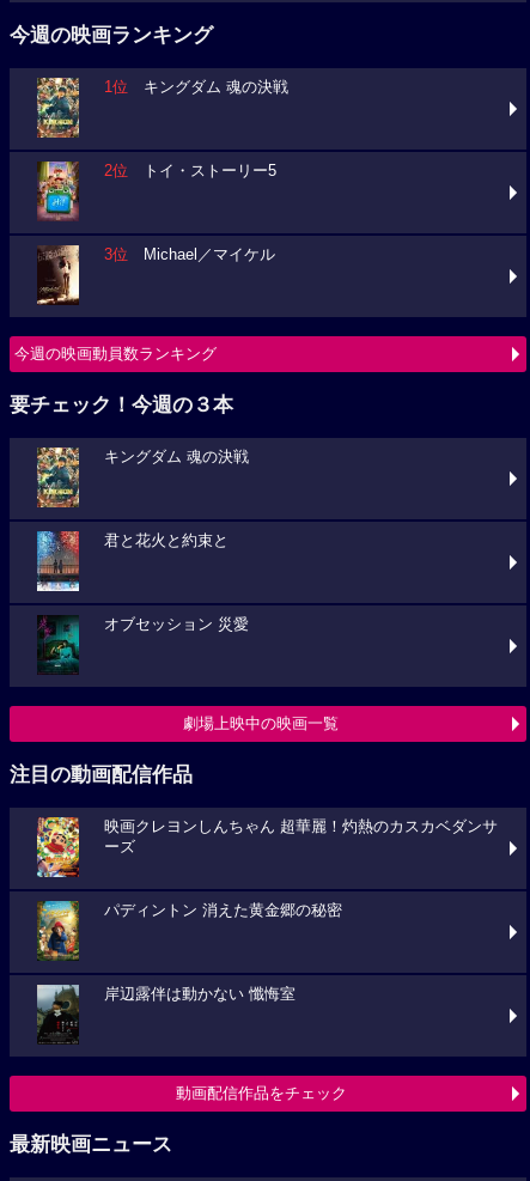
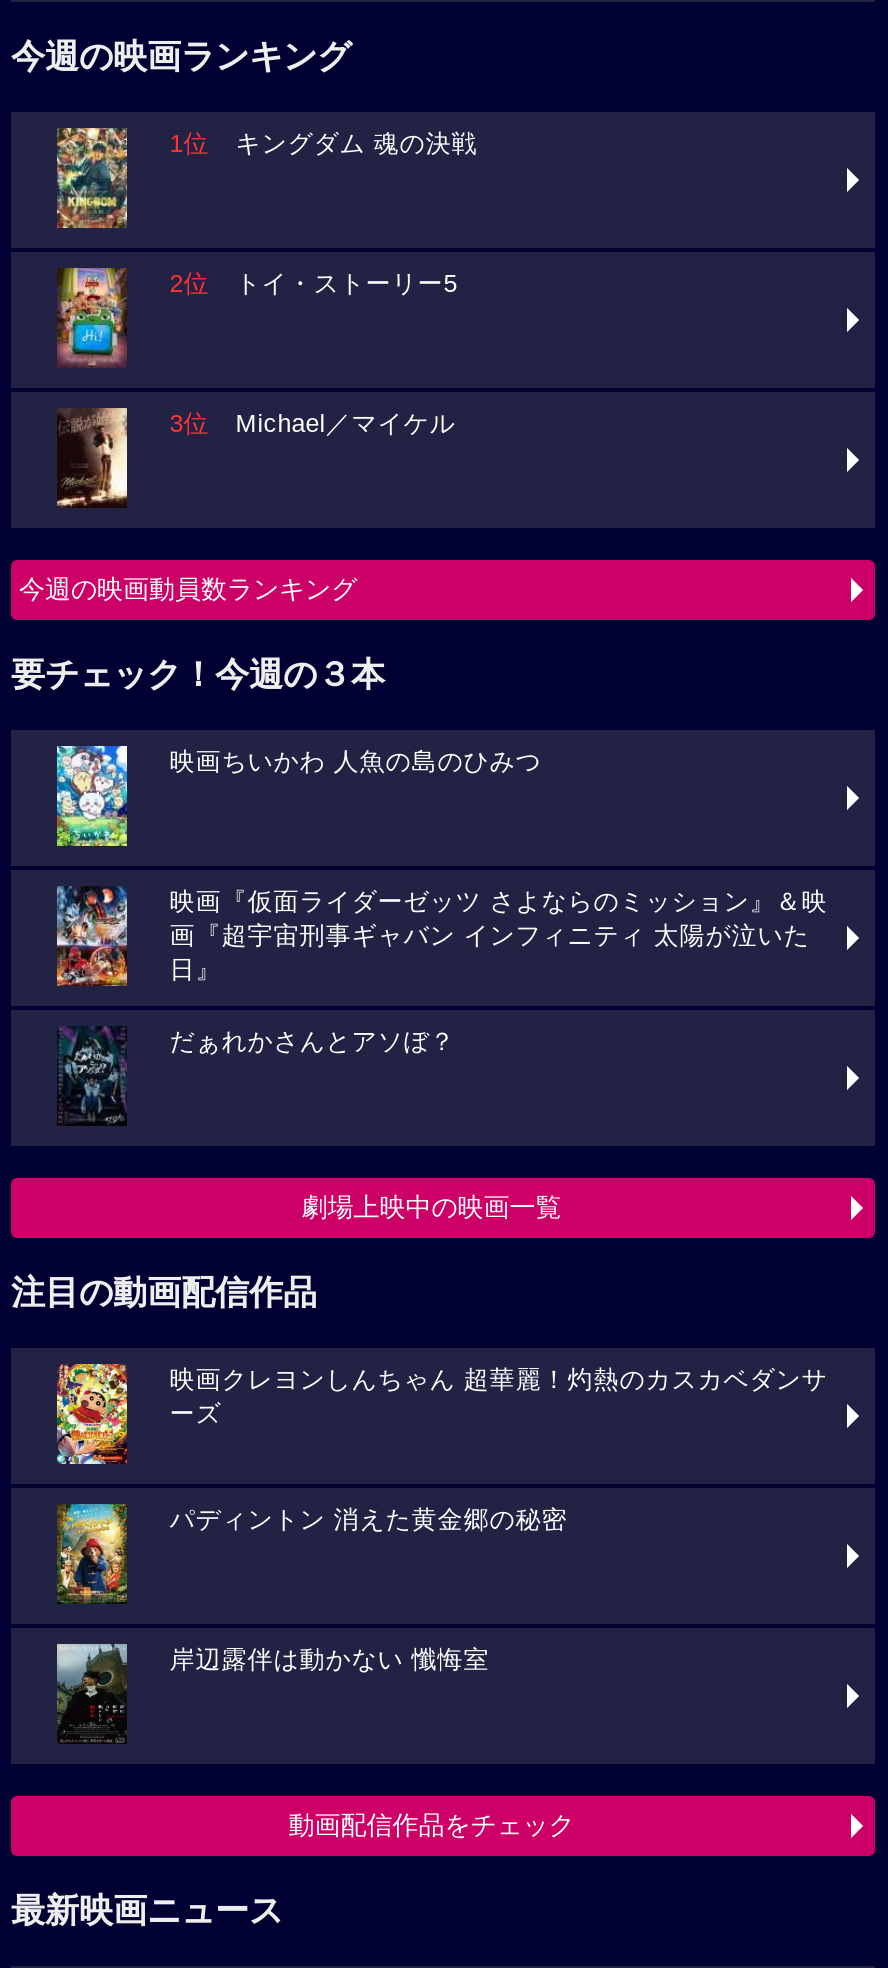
- [image]
- キングダム 魂の決戦
+ [image]
+ 映画ちいかわ 人魚の島のひみつ

- [image]
- 君と花火と約束と
+ [image]
+ 映画『仮面ライダーゼッツ さよならのミッション』＆映
+ 画『超宇宙刑事ギャバン インフィニティ 太陽が泣いた
+ 日』

- [image]
- オブセッション 災愛
+ [image]
+ だぁれかさんとアソぼ？
